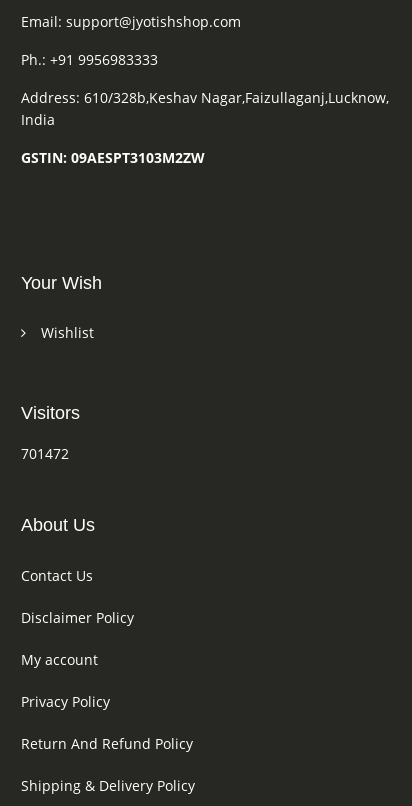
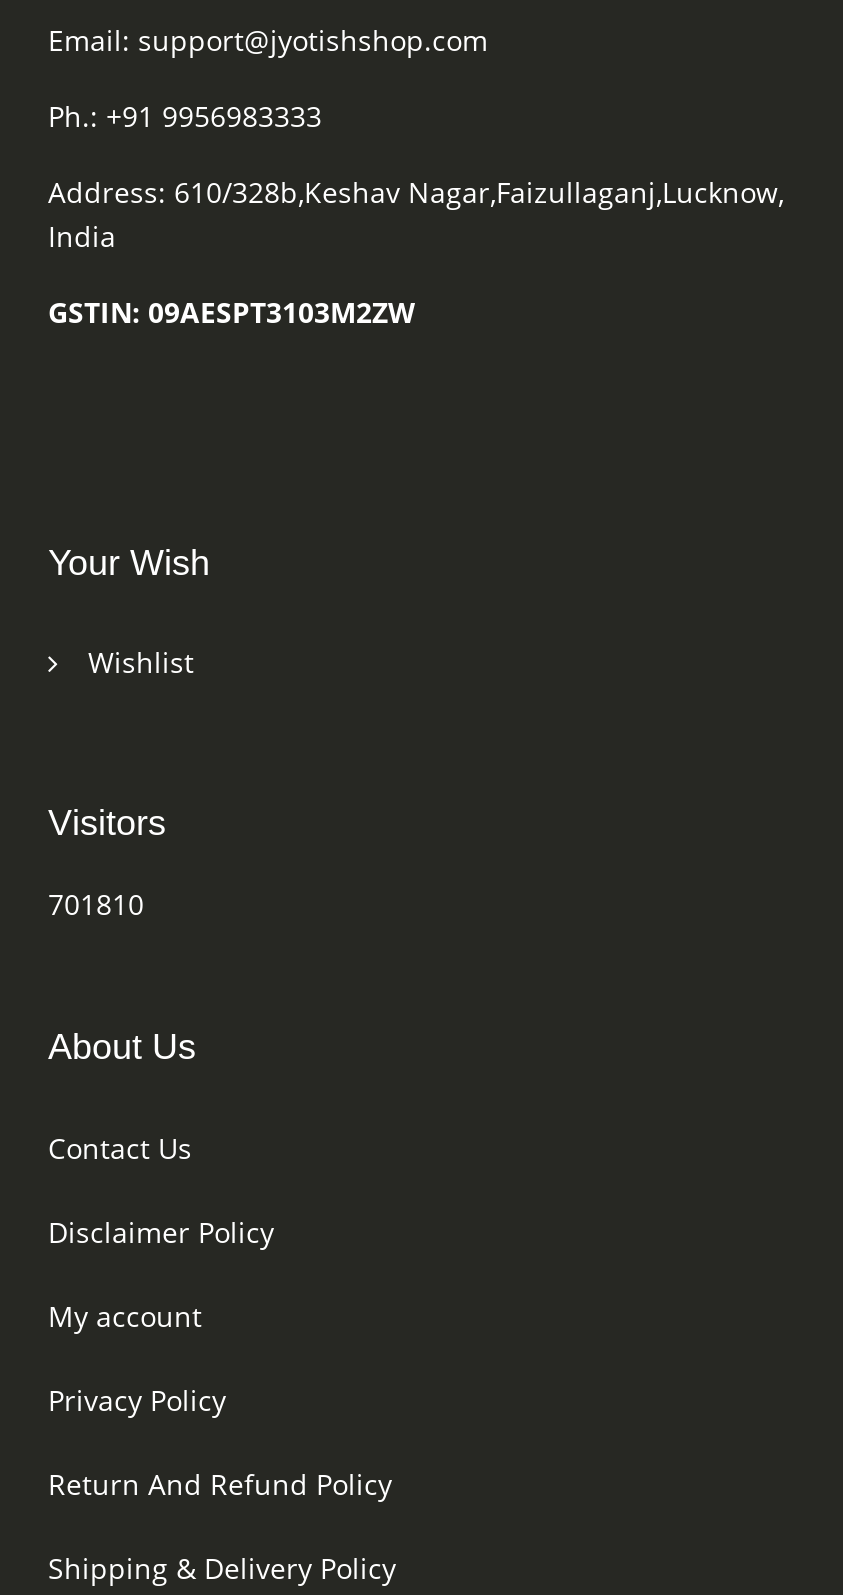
- 701472
+ 701810
